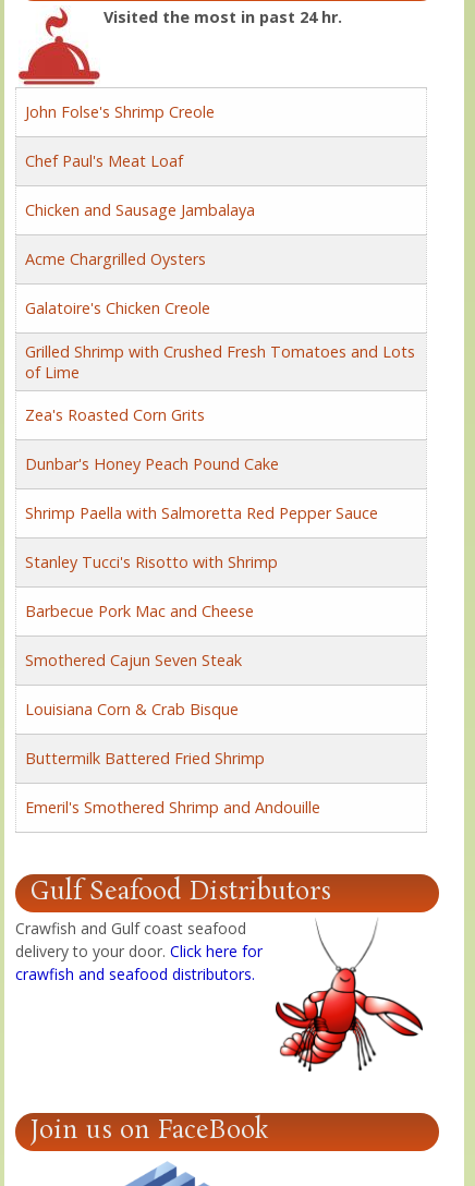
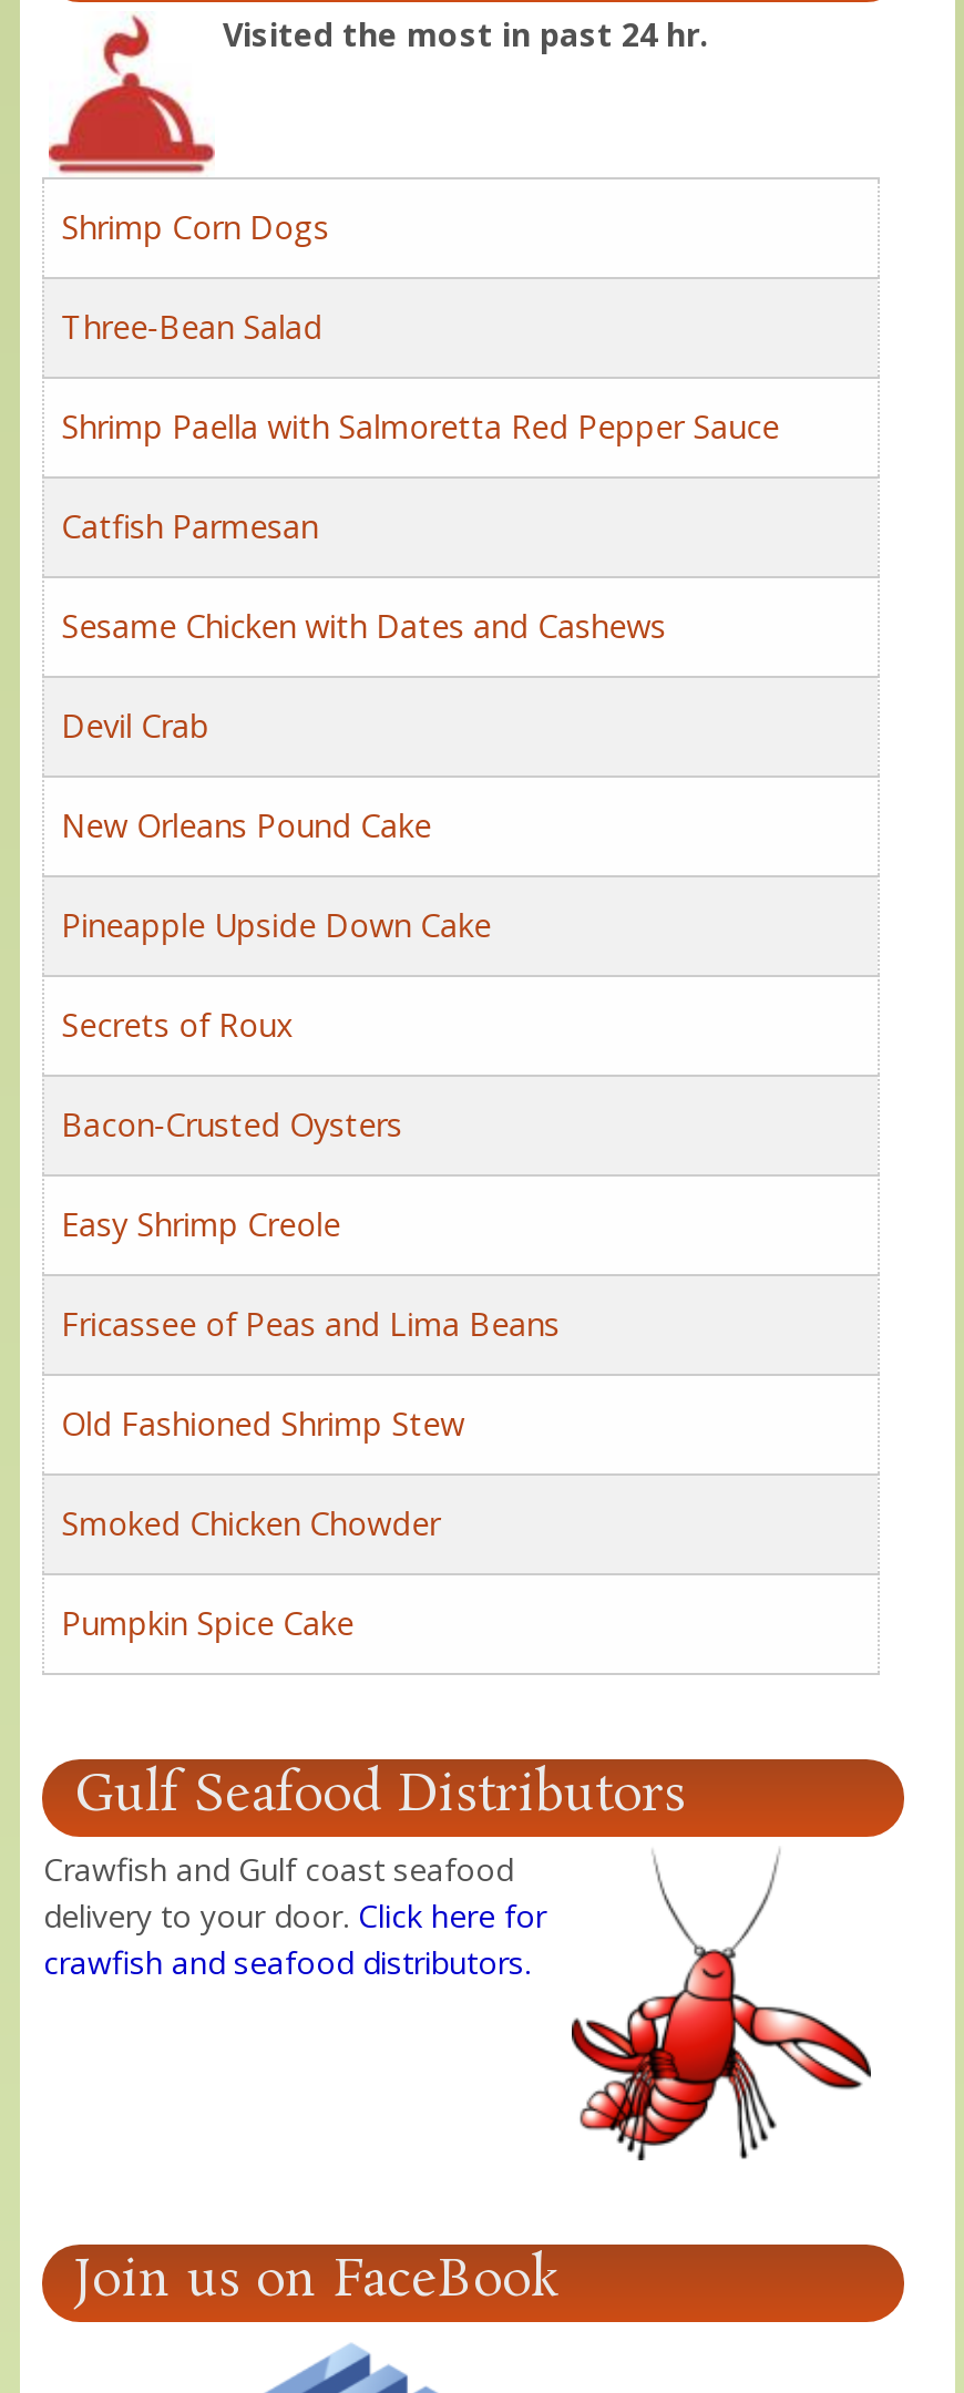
- John Folse's Shrimp Creole
- Chef Paul's Meat Loaf
- Chicken and Sausage Jambalaya
- Acme Chargrilled Oysters
- Galatoire's Chicken Creole
- Grilled Shrimp with Crushed Fresh Tomatoes and Lots
- of Lime
- Zea's Roasted Corn Grits
- Dunbar's Honey Peach Pound Cake
+ Shrimp Corn Dogs
+ Three-Bean Salad

moved up: Shrimp Paella with Salmoretta Red Pepper Sauce

- Stanley Tucci's Risotto with Shrimp
- Barbecue Pork Mac and Cheese
- Smothered Cajun Seven Steak
- Louisiana Corn & Crab Bisque
- Buttermilk Battered Fried Shrimp
- Emeril's Smothered Shrimp and Andouille
+ Catfish Parmesan
+ Sesame Chicken with Dates and Cashews
+ Devil Crab
+ New Orleans Pound Cake
+ Pineapple Upside Down Cake
+ Secrets of Roux
+ Bacon-Crusted Oysters
+ Easy Shrimp Creole
+ Fricassee of Peas and Lima Beans
+ Old Fashioned Shrimp Stew
+ Smoked Chicken Chowder
+ Pumpkin Spice Cake
